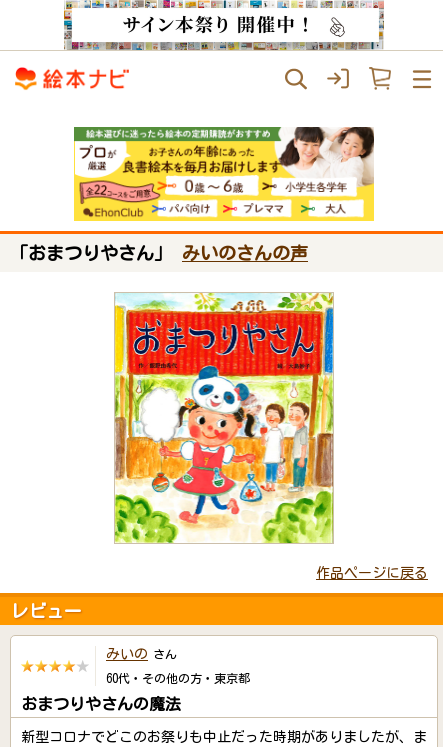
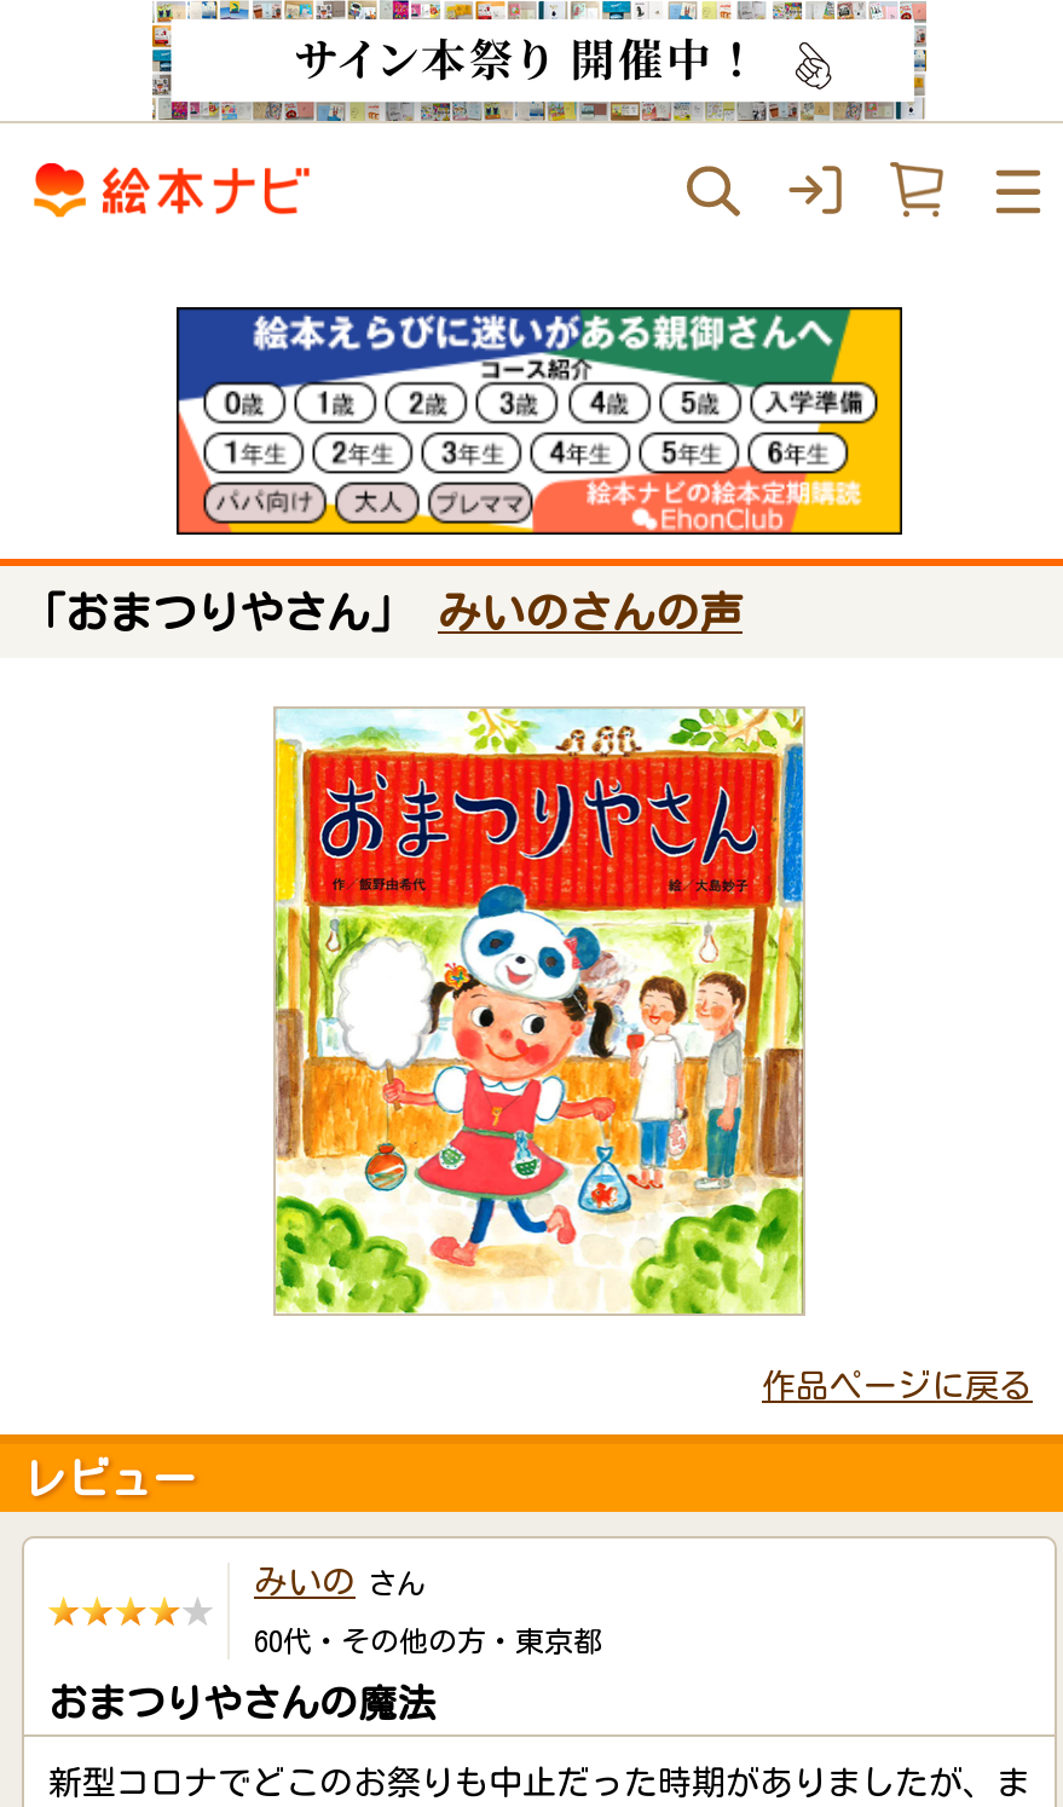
- [image]
+ [image]
